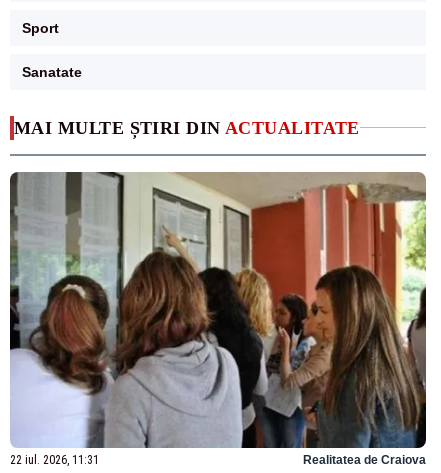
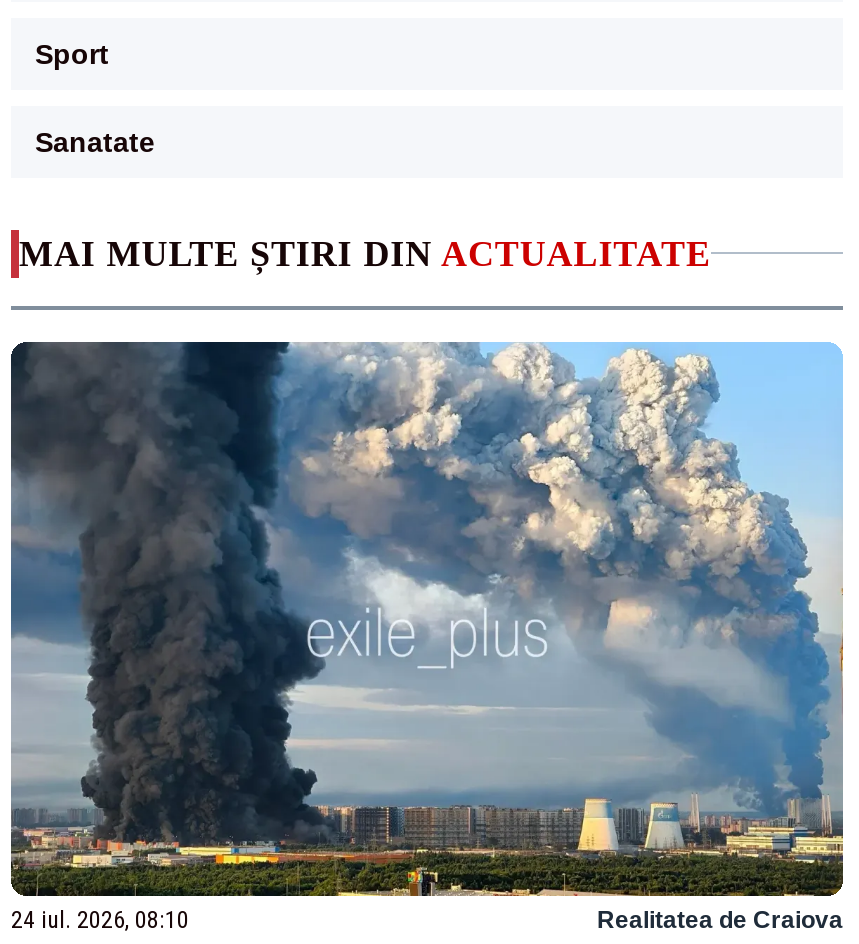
- [image]
- 22 iul. 2026, 11:31
+ [image]
+ 24 iul. 2026, 08:10
